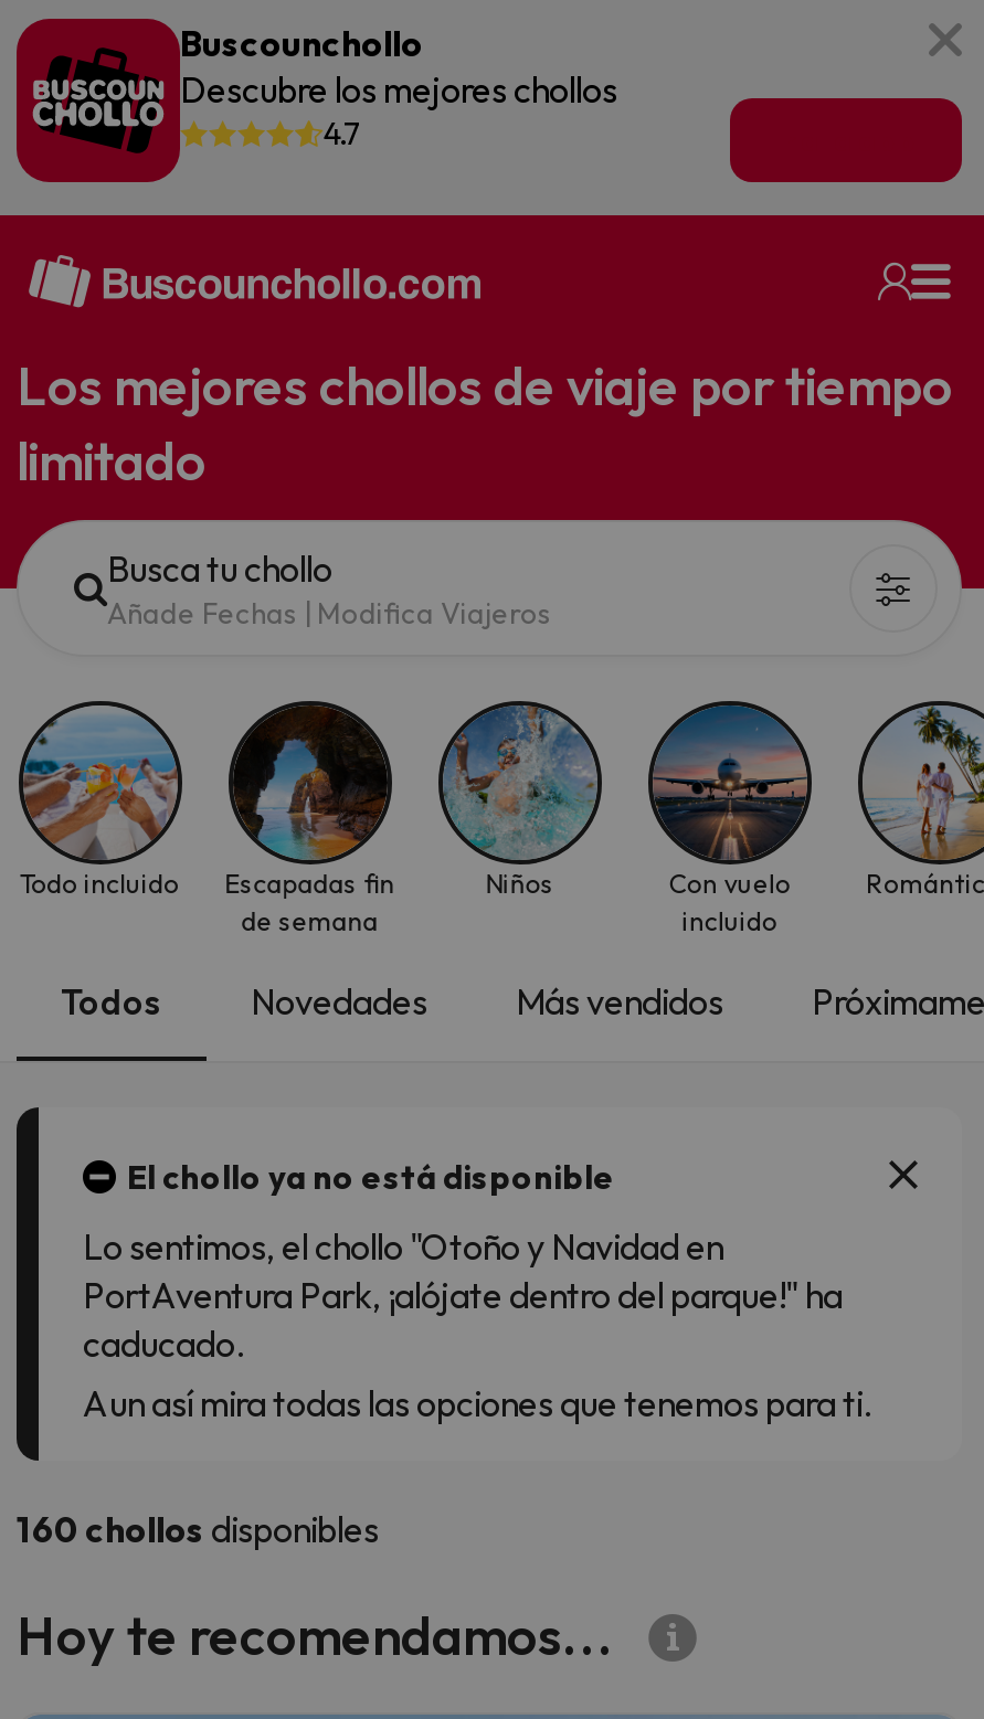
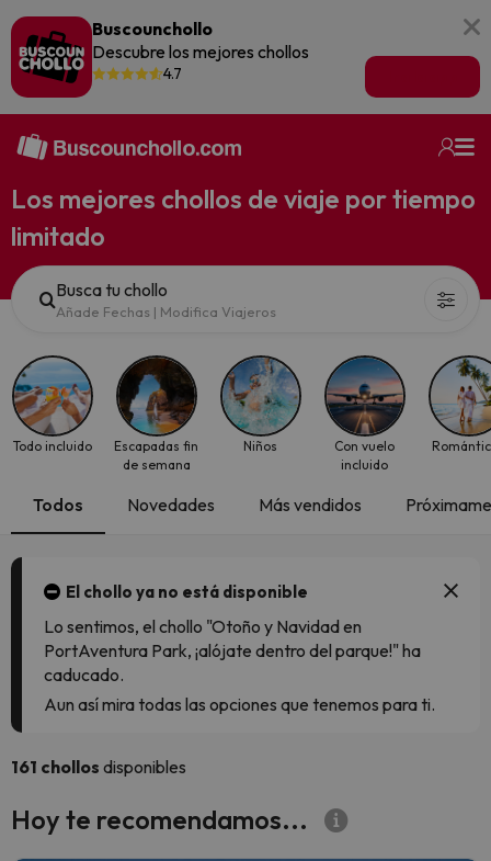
- 160 chollos disponibles
+ 161 chollos disponibles
